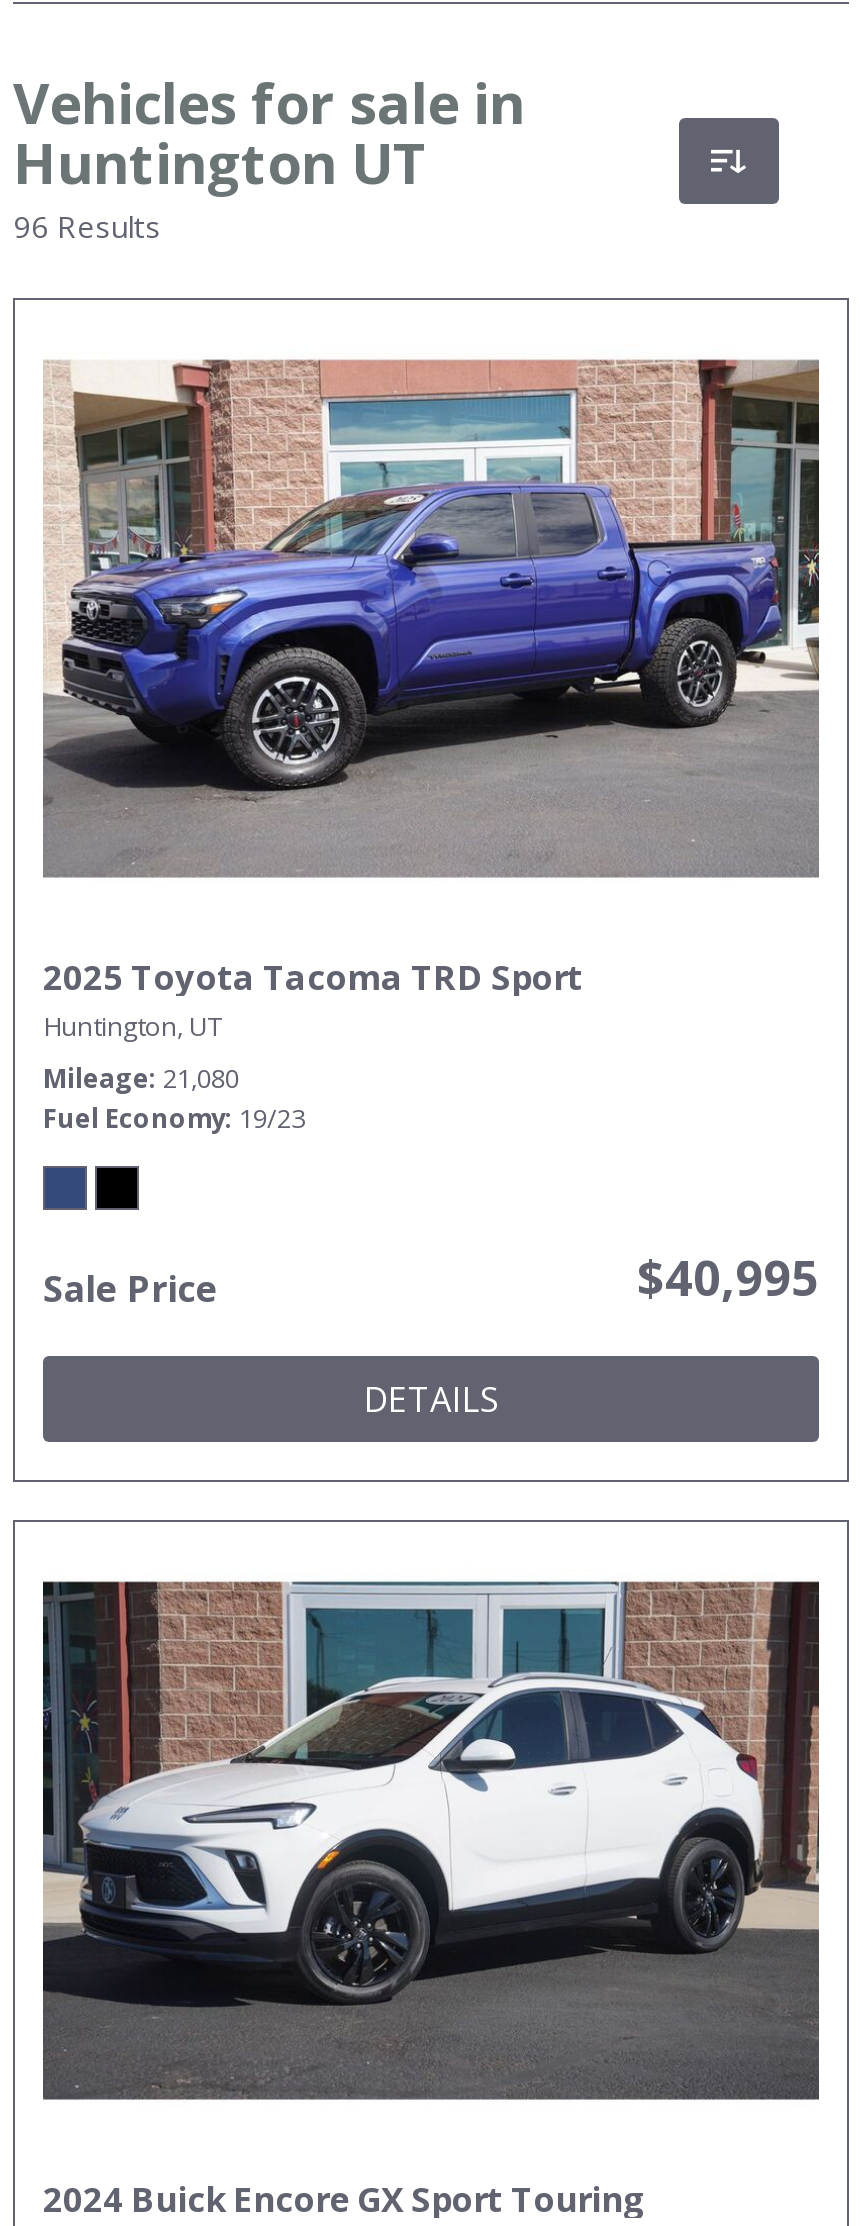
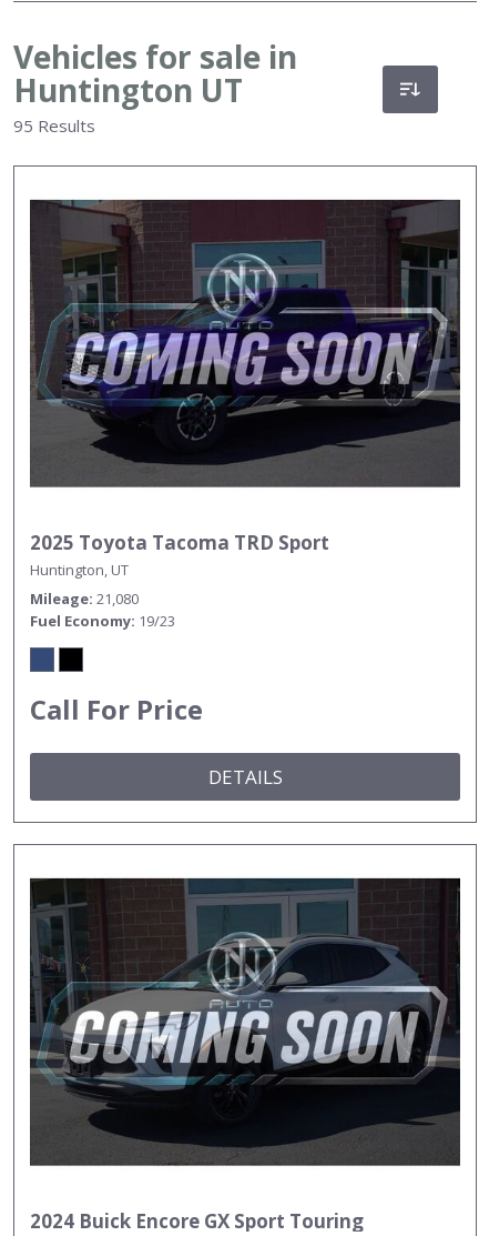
- 96 Results
+ 95 Results

- [image]
+ [image]

- Sale Price
- $40,995
+ Call For Price

- [image]
+ [image]
